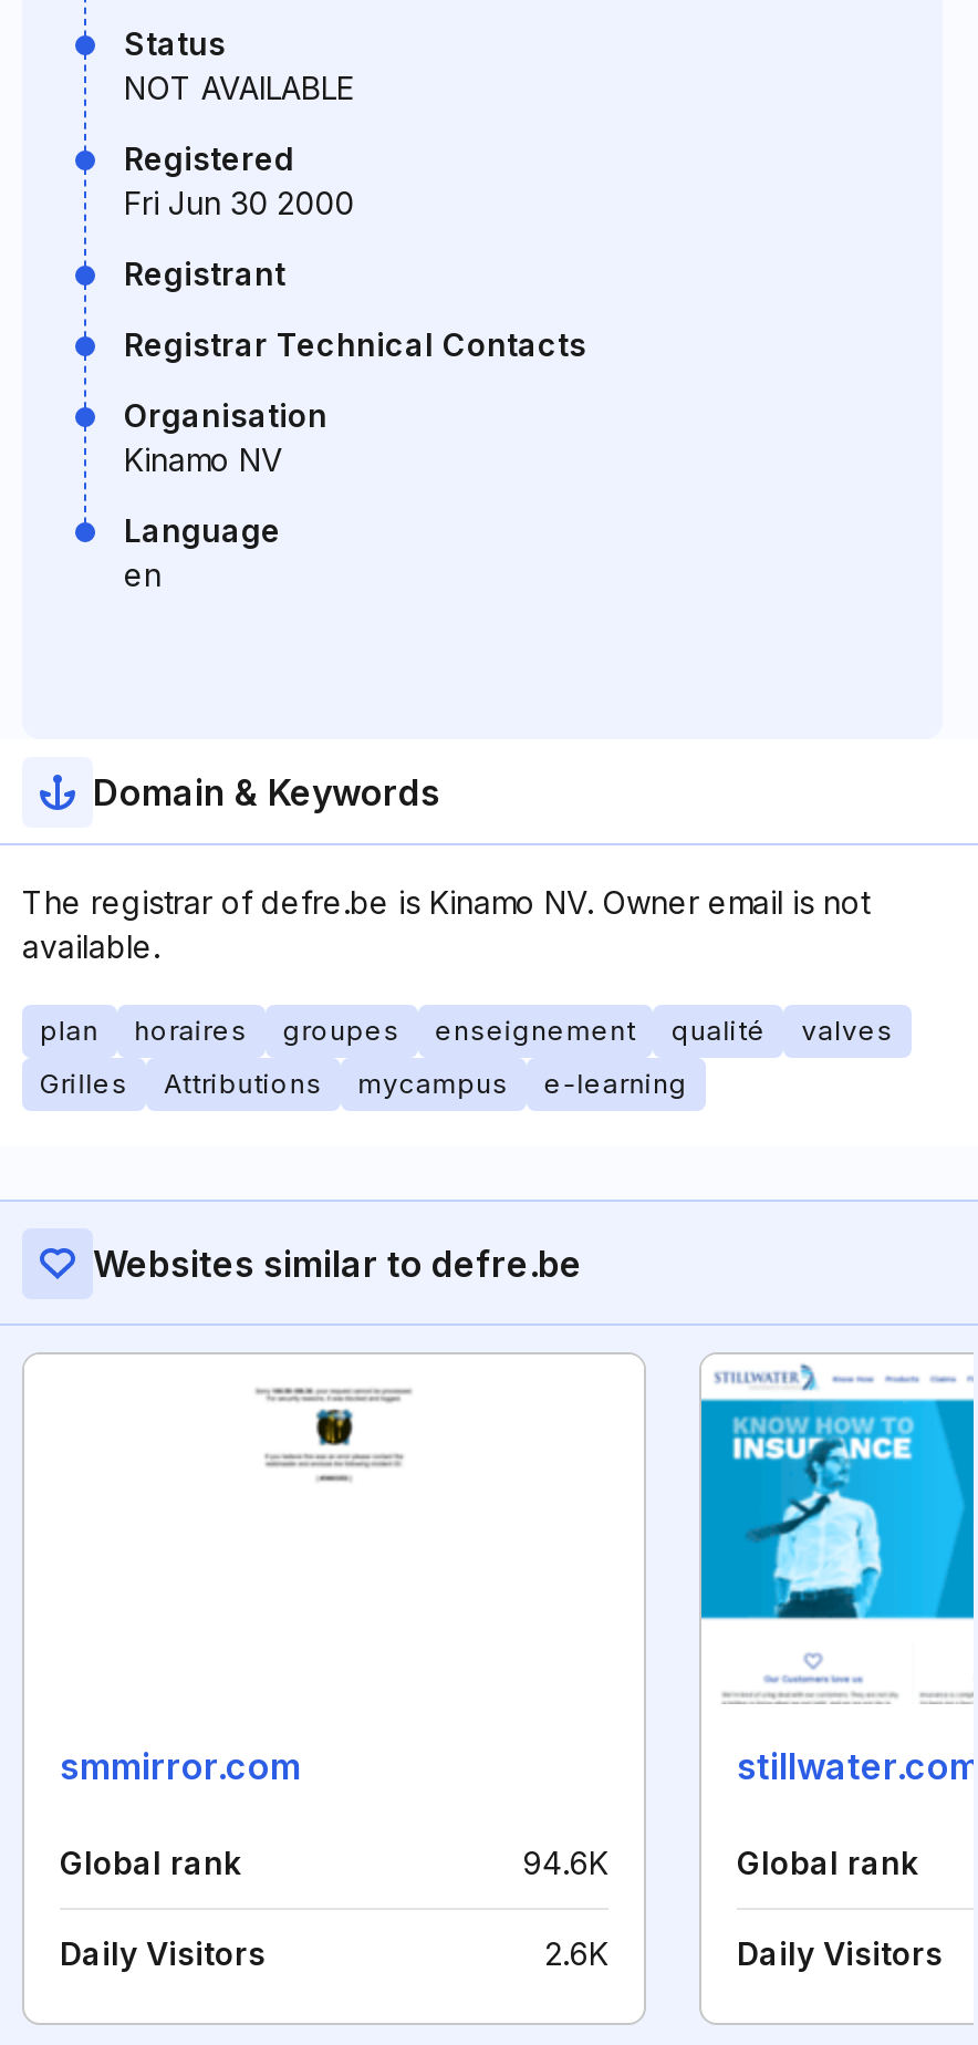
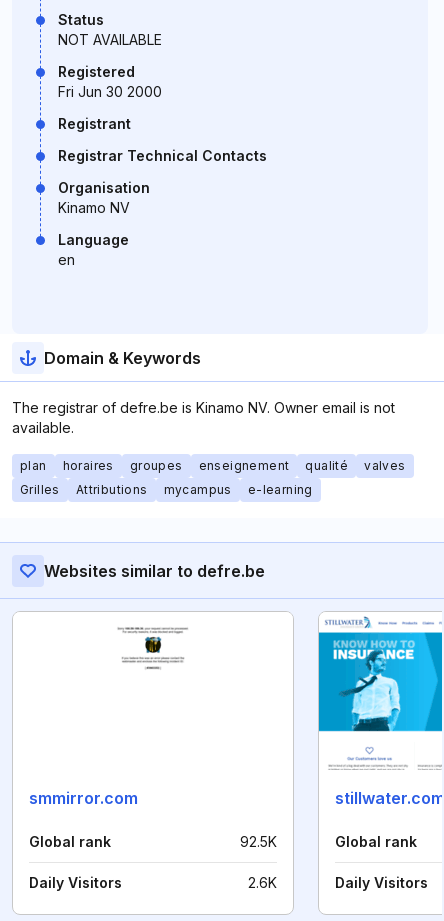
- 94.6K
+ 92.5K
